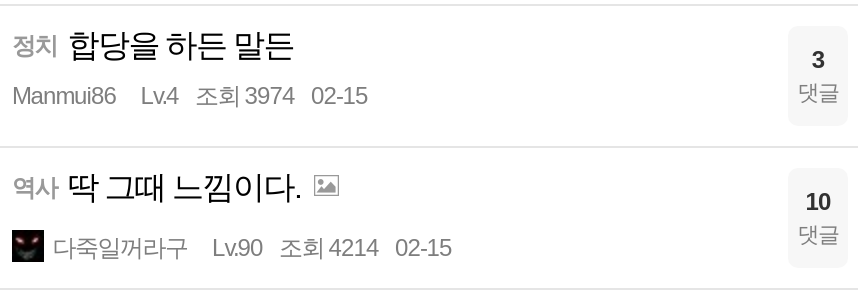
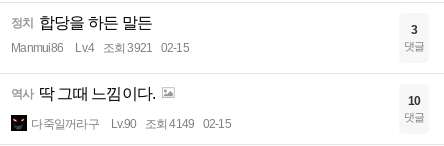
- Manmui86 Lv.4 조회 3974 02-15
+ Manmui86 Lv.4 조회 3921 02-15

- 다죽일꺼라구 Lv.90 조회 4214 02-15
+ 다죽일꺼라구 Lv.90 조회 4149 02-15
